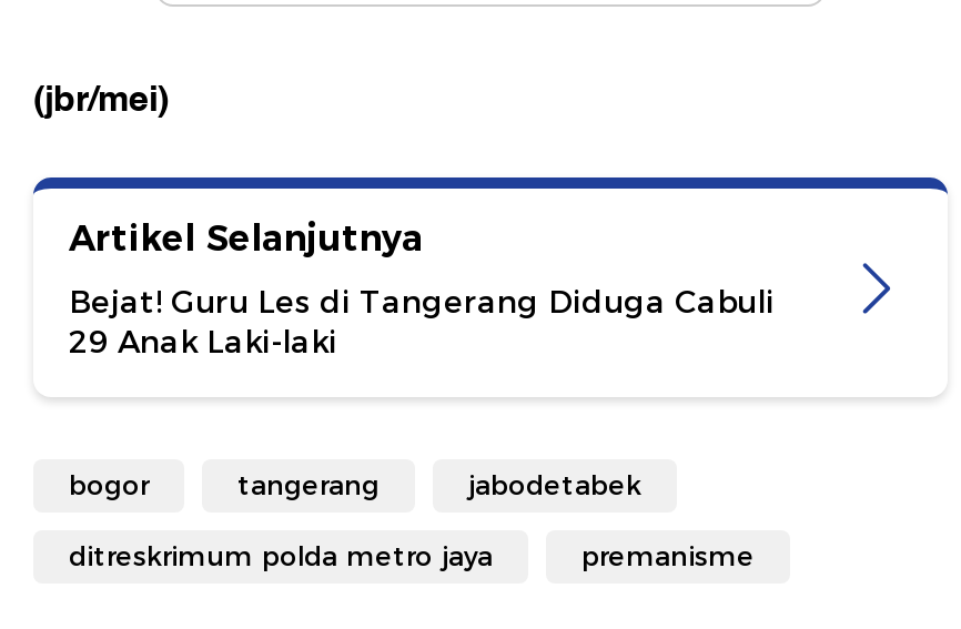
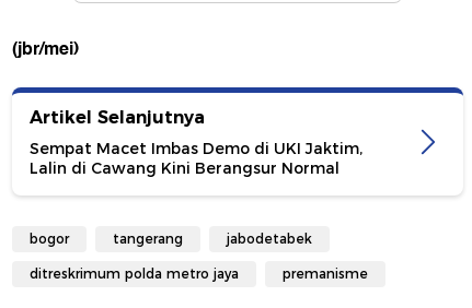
- Bejat! Guru Les di Tangerang Diduga Cabuli
- 29 Anak Laki-laki
+ Sempat Macet Imbas Demo di UKI Jaktim,
+ Lalin di Cawang Kini Berangsur Normal
